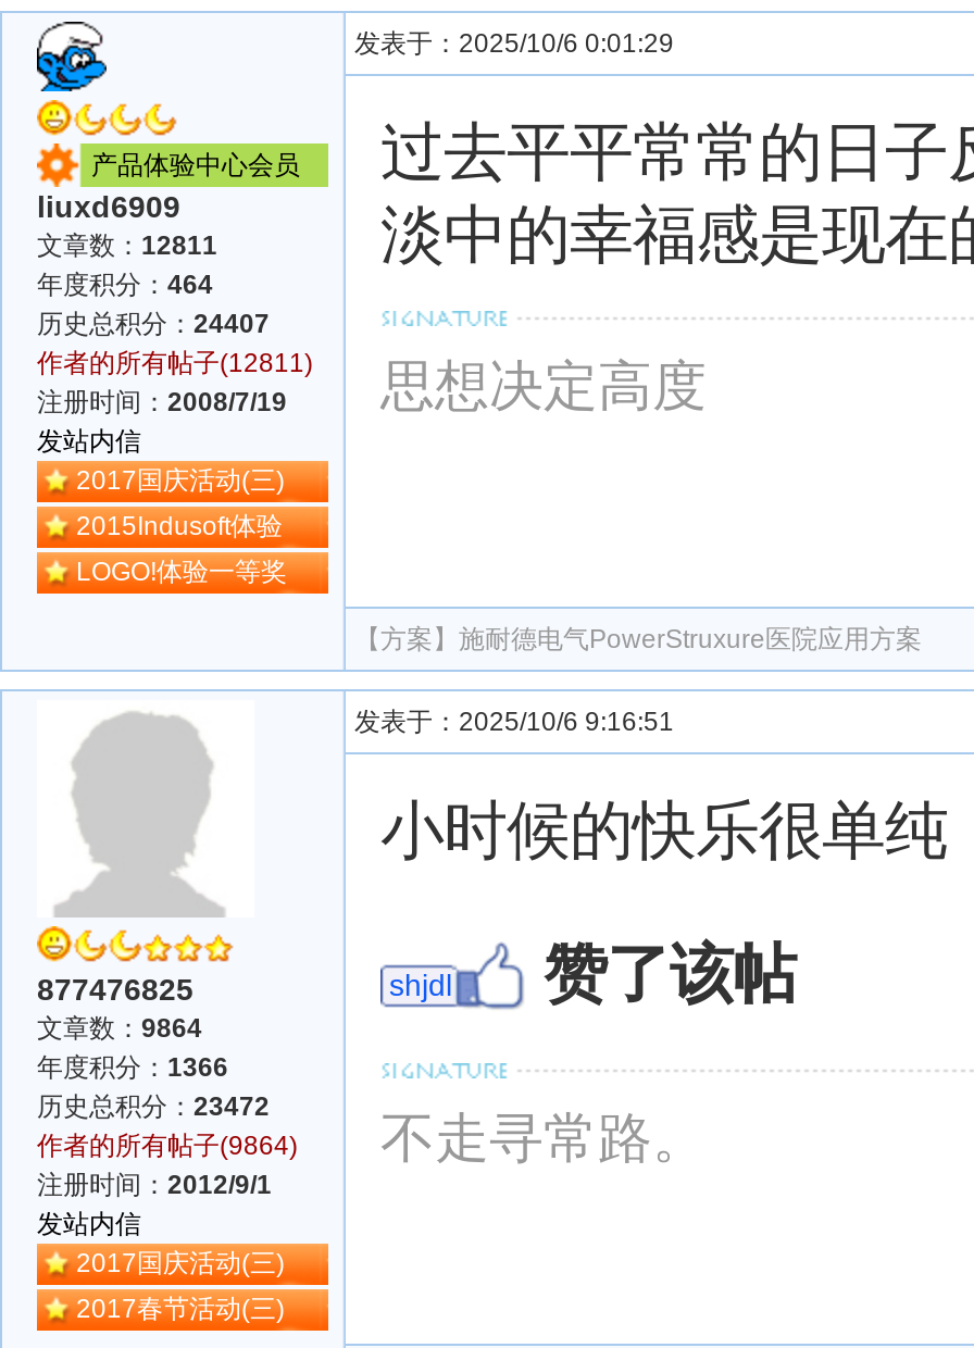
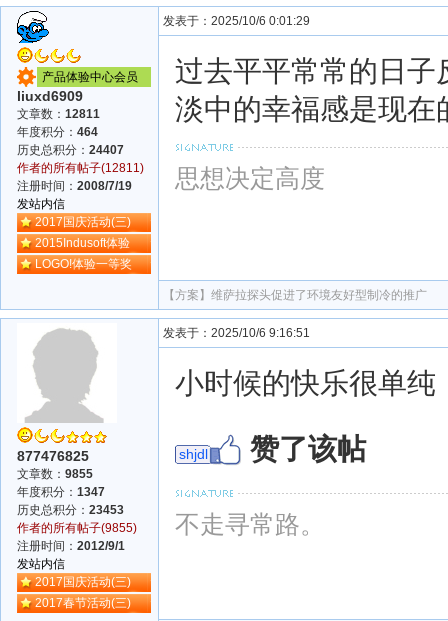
- 【方案】施耐德电气PowerStruxure医院应用方案
+ 【方案】维萨拉探头促进了环境友好型制冷的推广

- 文章数：9864
+ 文章数：9855

- 年度积分：1366
+ 年度积分：1347

- 历史总积分：23472
+ 历史总积分：23453

- 作者的所有帖子(9864)
+ 作者的所有帖子(9855)
